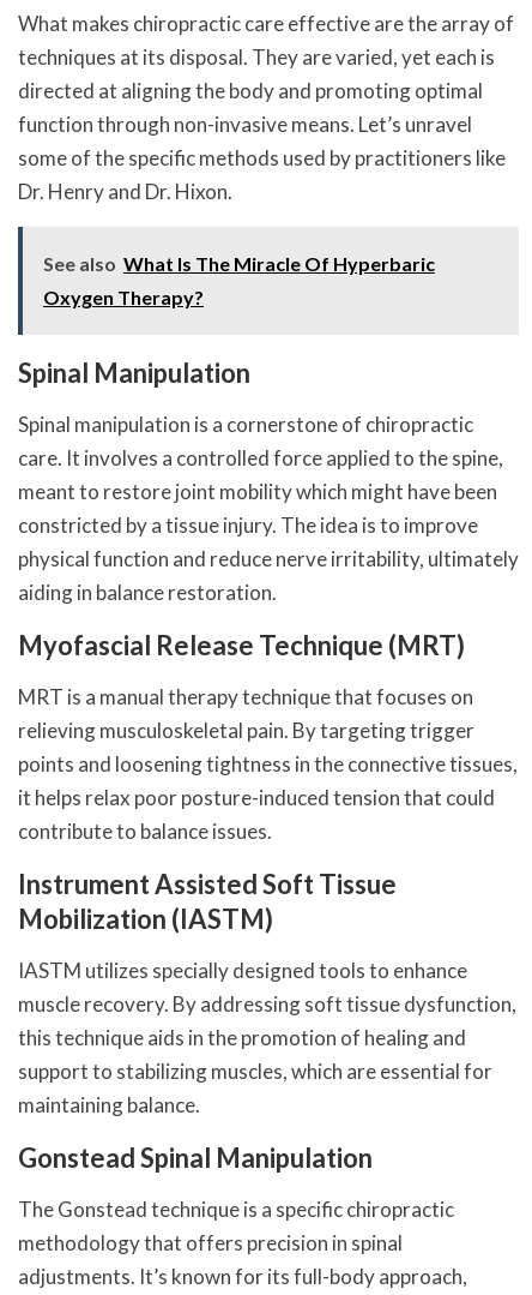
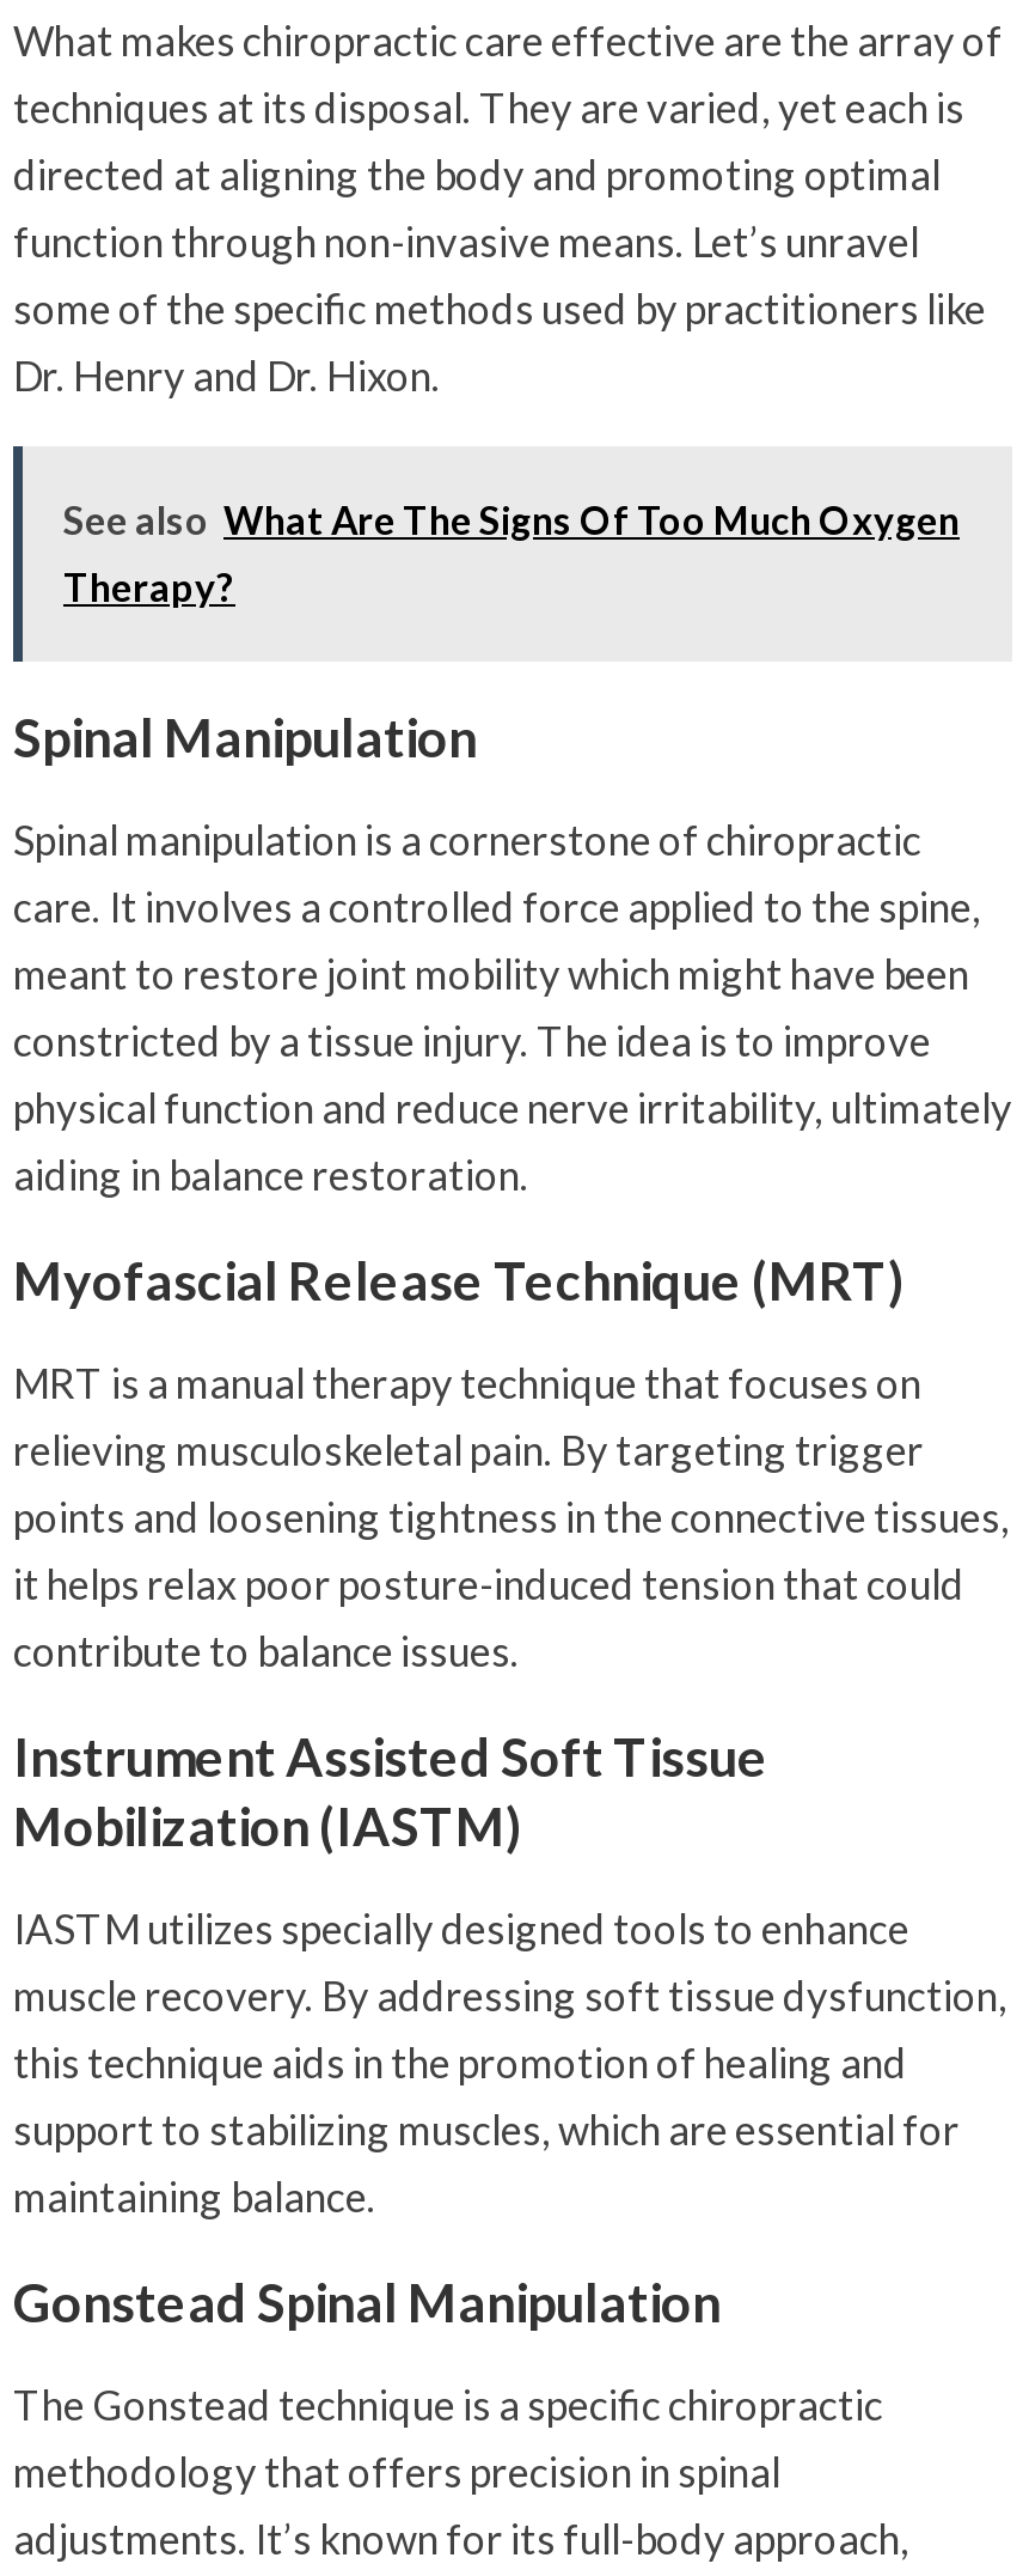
- See also What Is The Miracle Of Hyperbaric
+ See also What Are The Signs Of Too Much Oxygen

- Oxygen Therapy?
+ Therapy?
